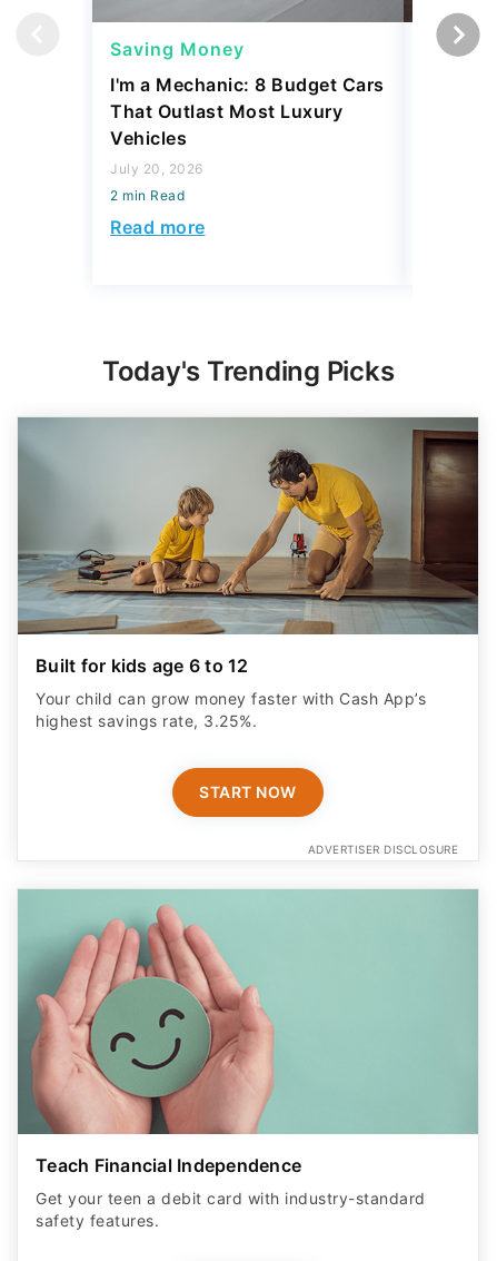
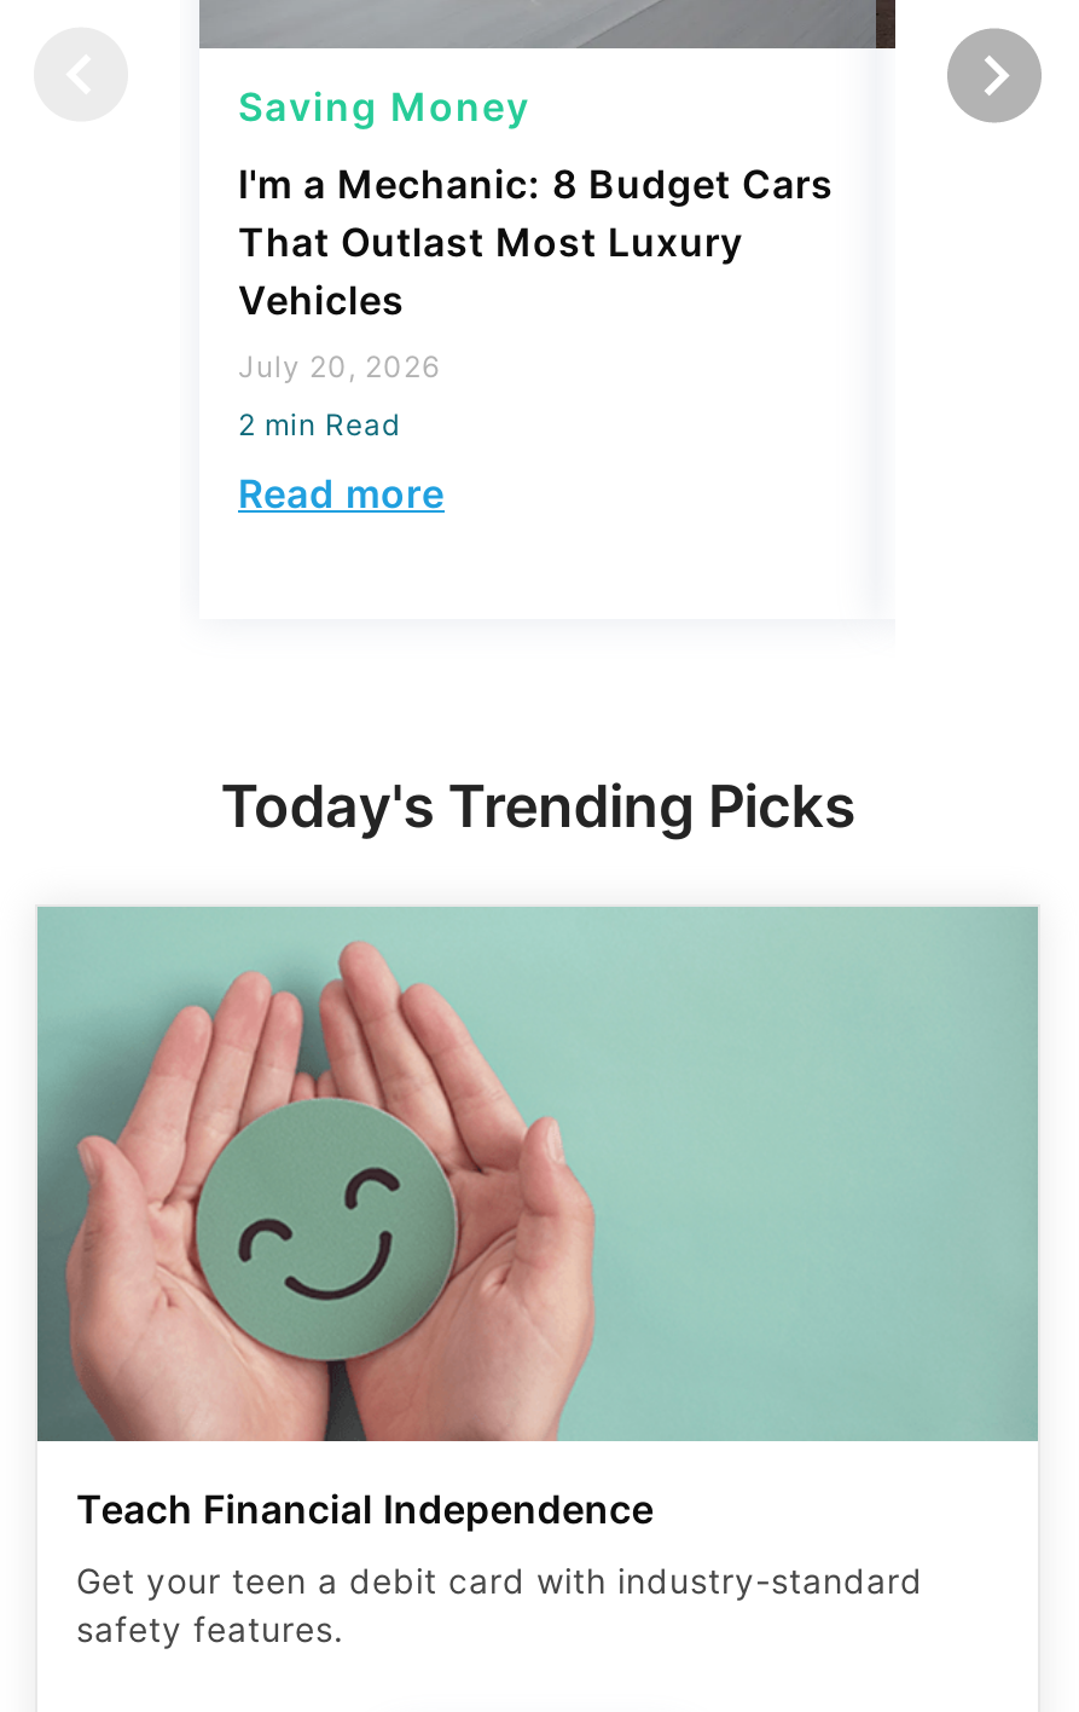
- [image]
- Built for kids age 6 to 12
- Your child can grow money faster with Cash App’s
- highest savings rate, 3.25%.

- START NOW
- ADVERTISER DISCLOSURE
